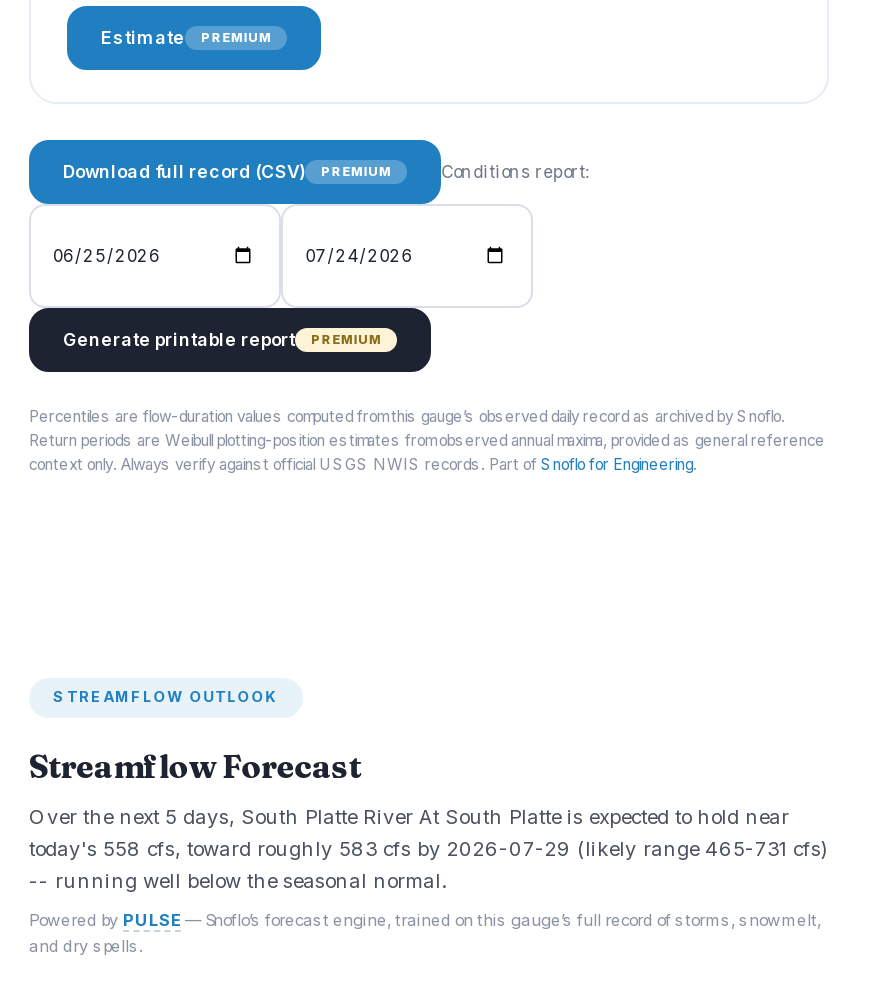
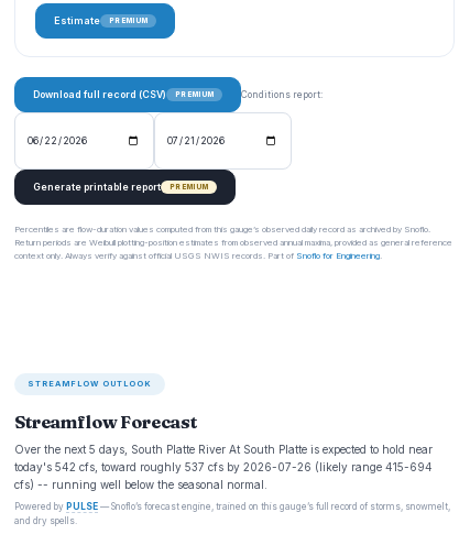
- today's 558 cfs, toward roughly 583 cfs by 2026-07-29 (likely range 465-731 cfs)
- -- running well below the seasonal normal.
+ today's 542 cfs, toward roughly 537 cfs by 2026-07-26 (likely range 415-694
+ cfs) -- running well below the seasonal normal.
